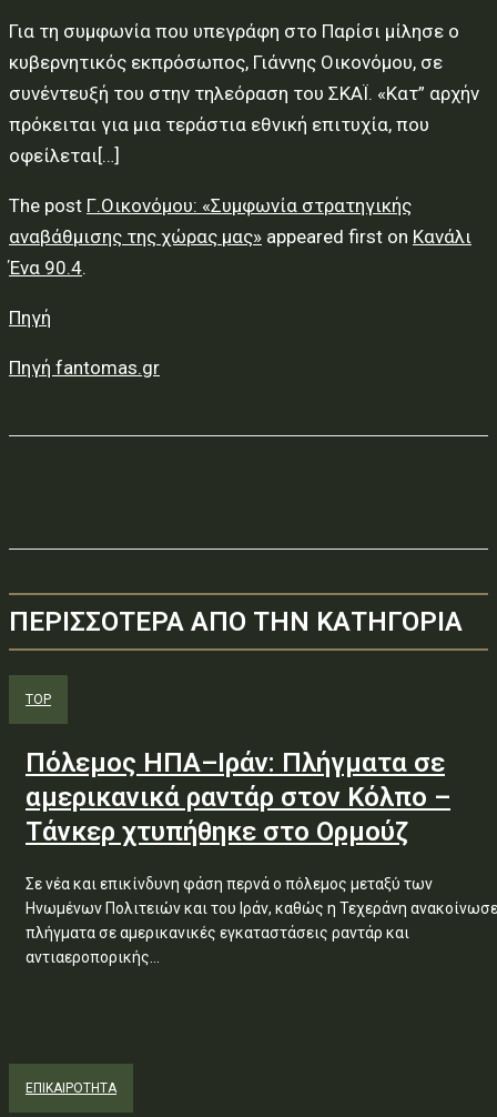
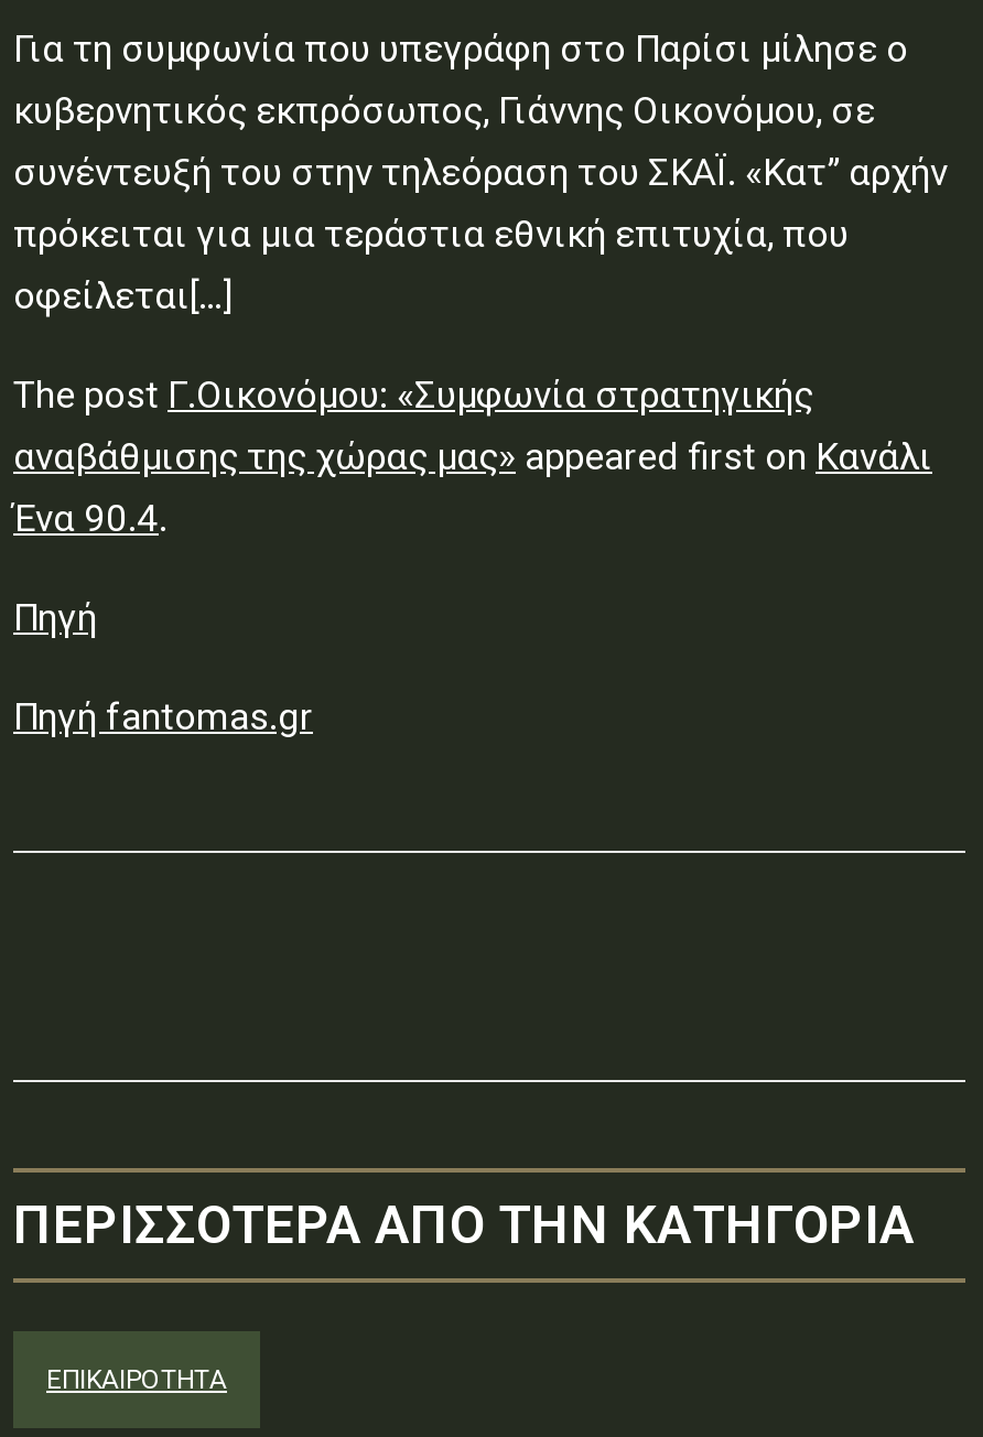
- TOP
- Πόλεμος ΗΠΑ–Ιράν: Πλήγματα σε
- αμερικανικά ραντάρ στον Κόλπο –
- Τάνκερ χτυπήθηκε στο Ορμούζ
- Σε νέα και επικίνδυνη φάση περνά ο πόλεμος μεταξύ των
- Ηνωμένων Πολιτειών και του Ιράν, καθώς η Τεχεράνη ανακοίνωσε
- πλήγματα σε αμερικανικές εγκαταστάσεις ραντάρ και
- αντιαεροπορικής...
